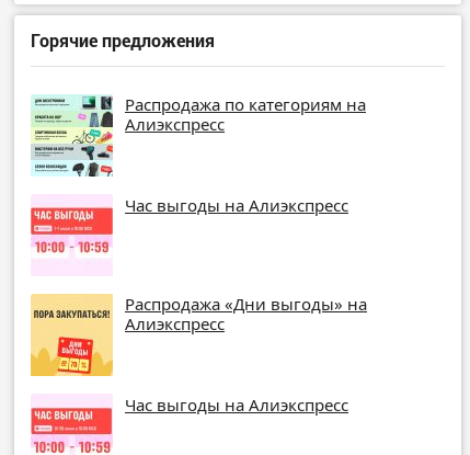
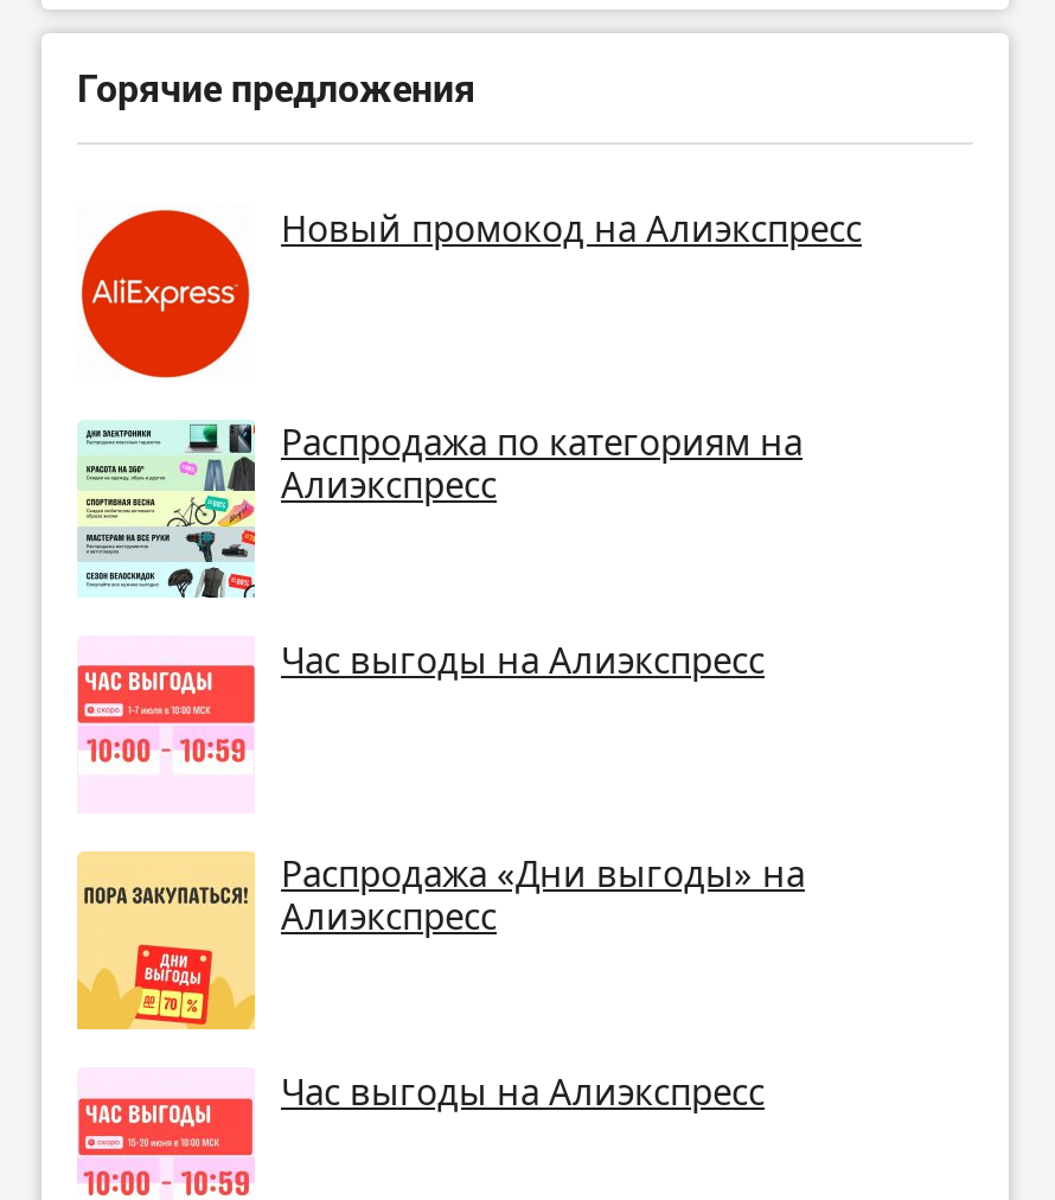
+ [image]
+ Новый промокод на Алиэкспресс
